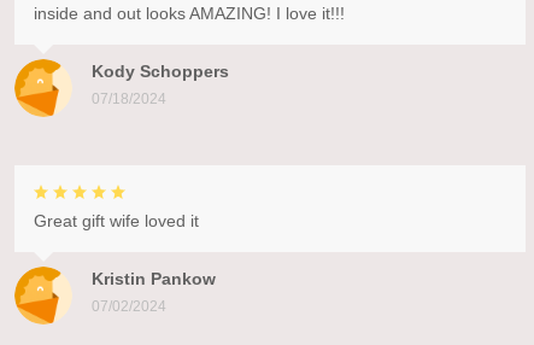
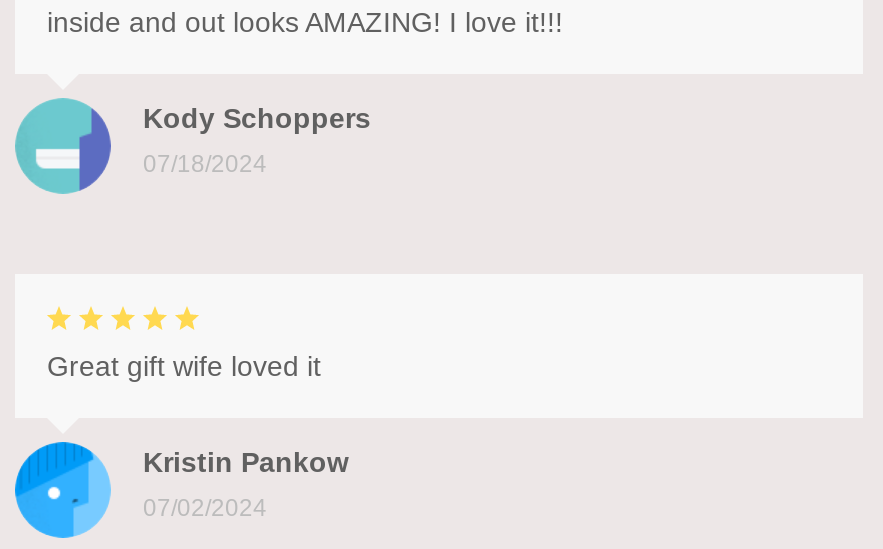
- [image]
+ [image]

- [image]
+ [image]
